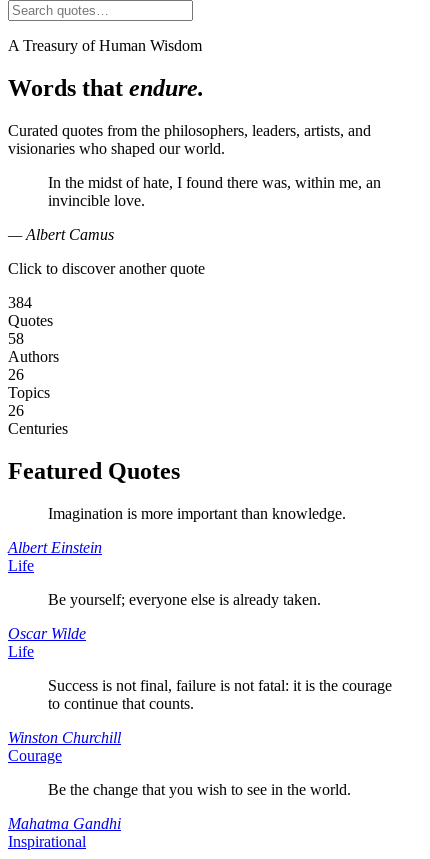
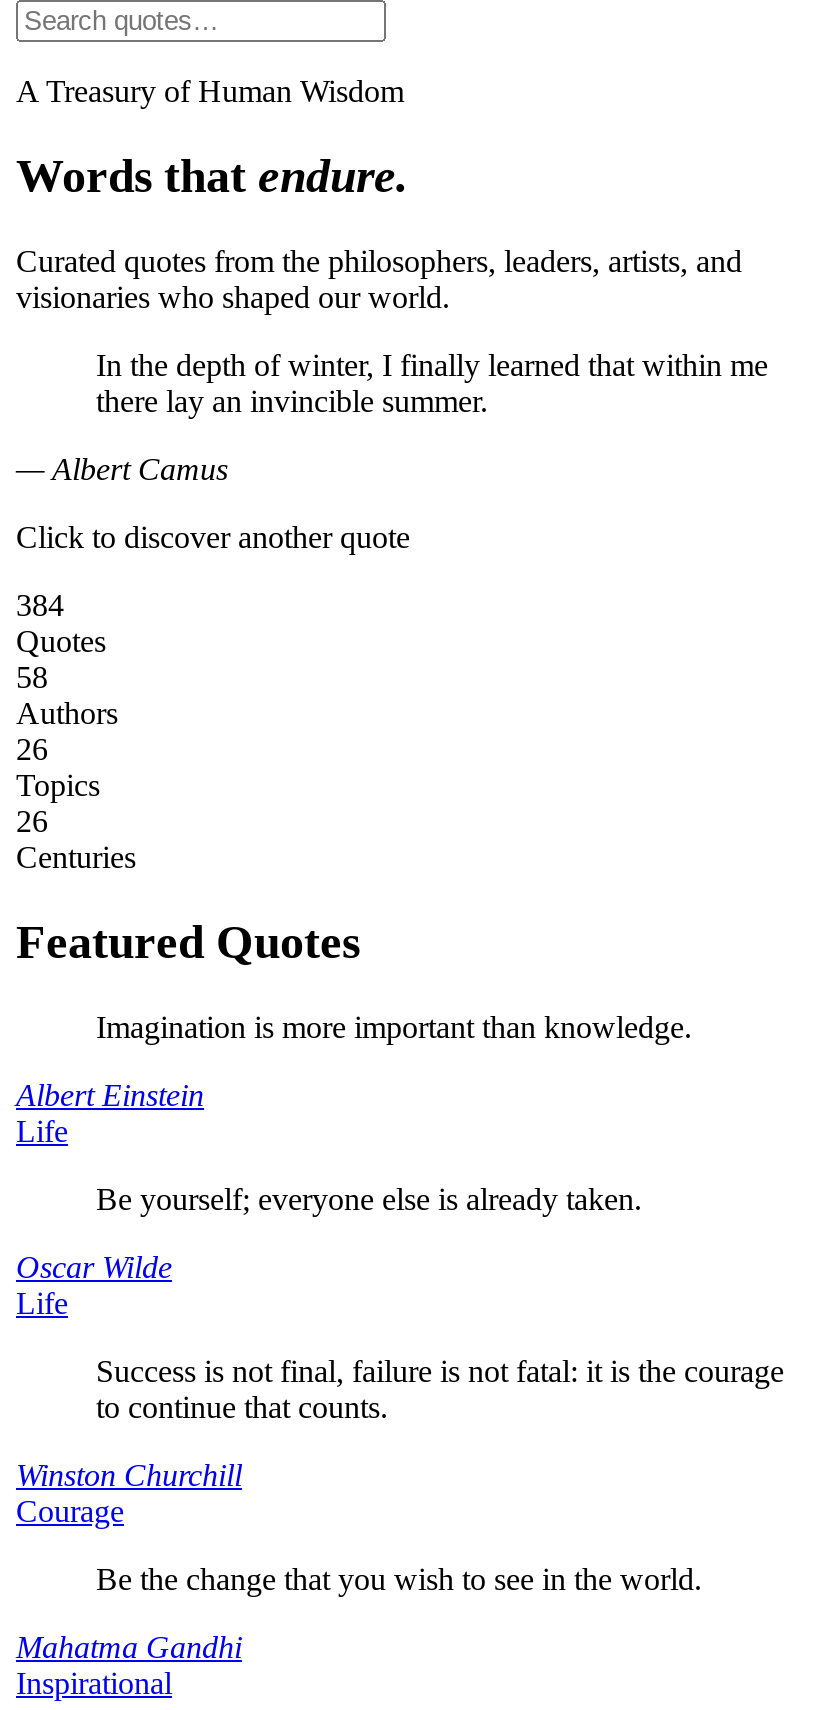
- In the midst of hate, I found there was, within me, an
- invincible love.
+ In the depth of winter, I finally learned that within me
+ there lay an invincible summer.
